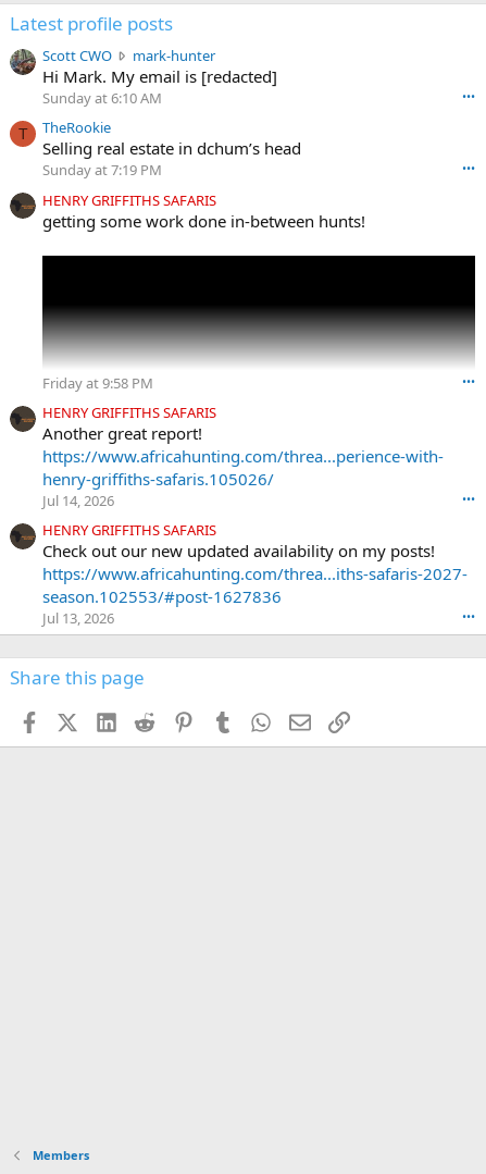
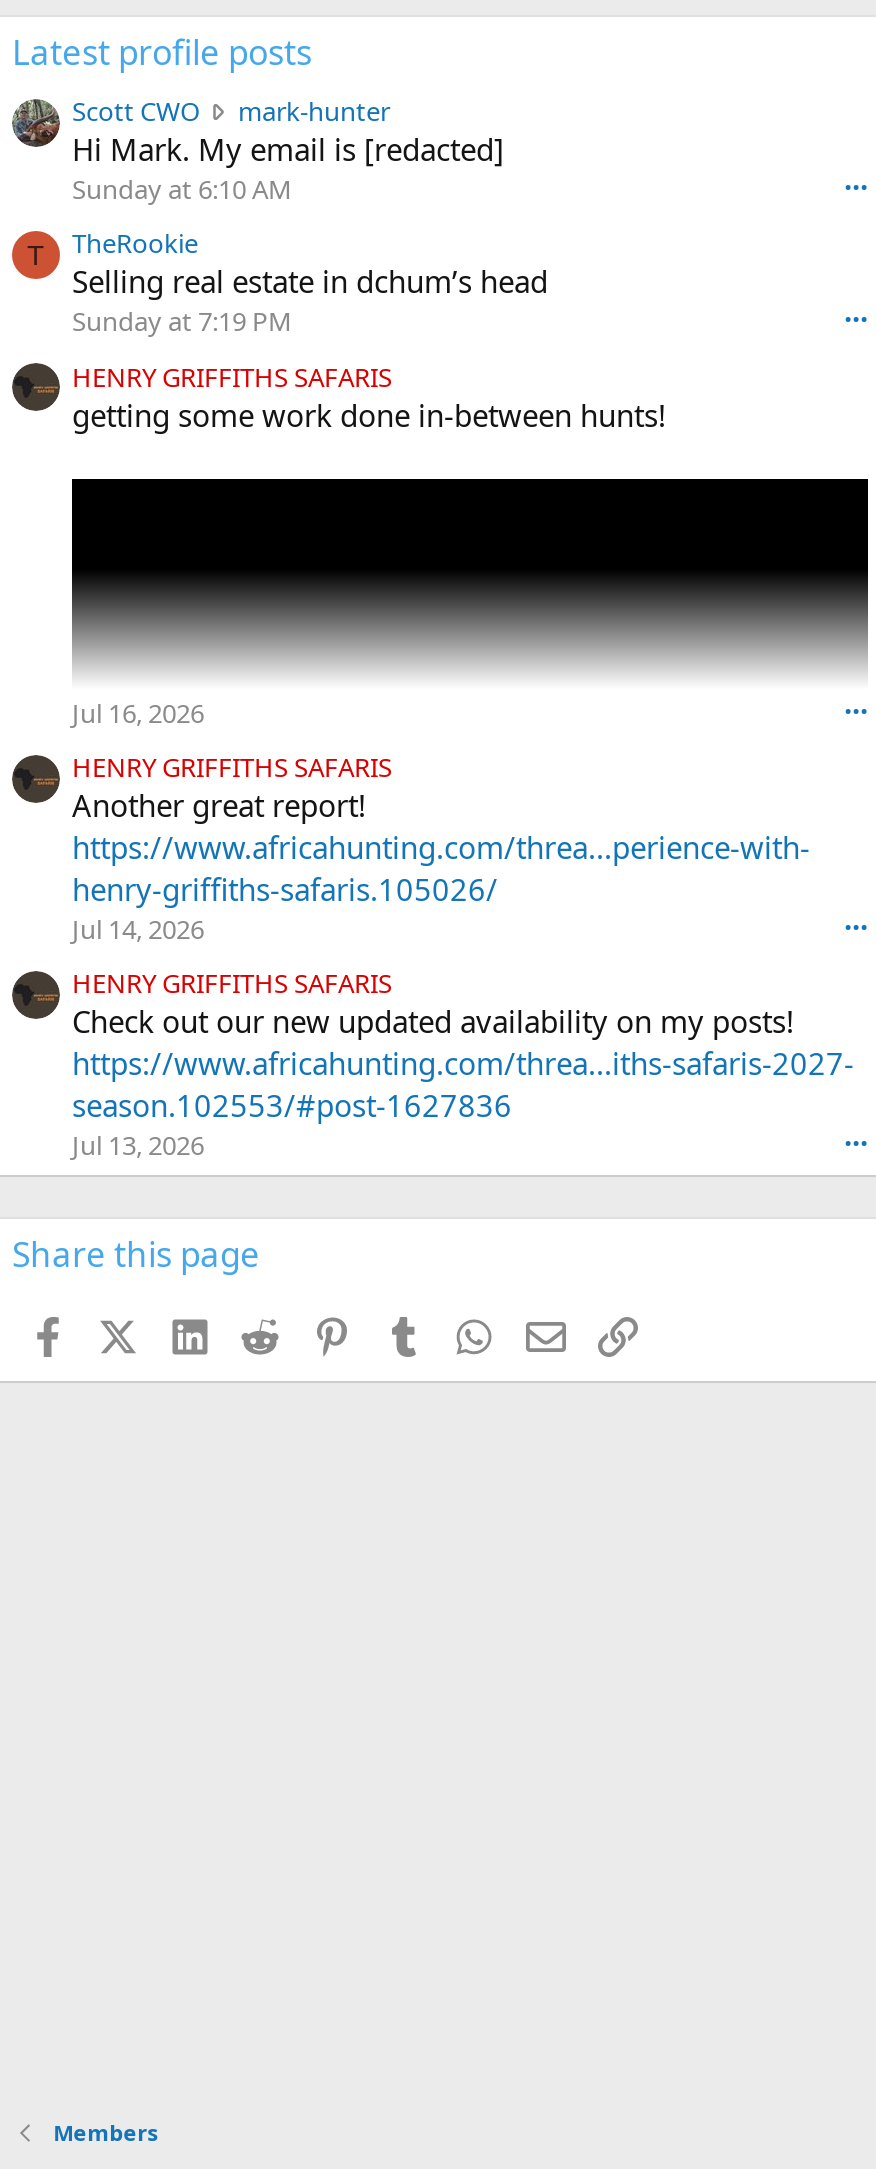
- Friday at 9:58 PM
+ Jul 16, 2026
